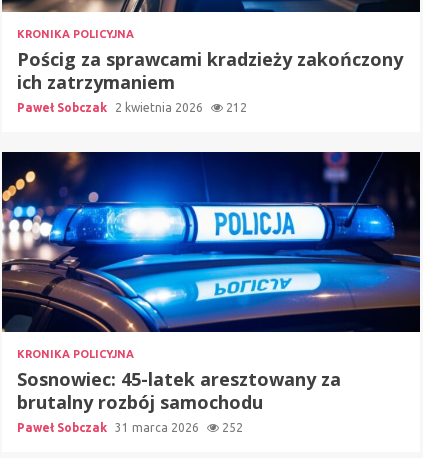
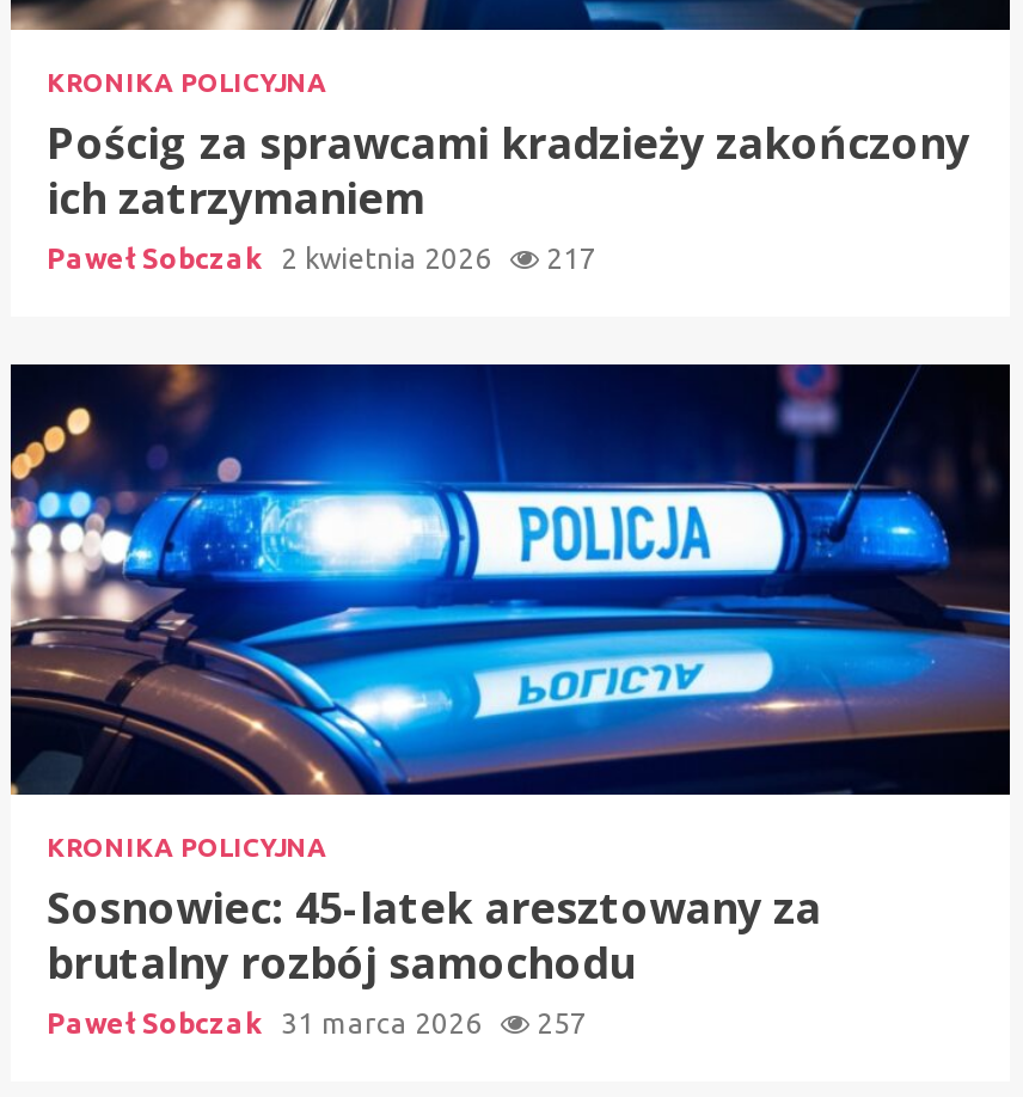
- Paweł Sobczak 2 kwietnia 2026 212
+ Paweł Sobczak 2 kwietnia 2026 217

- Paweł Sobczak 31 marca 2026 252
+ Paweł Sobczak 31 marca 2026 257
